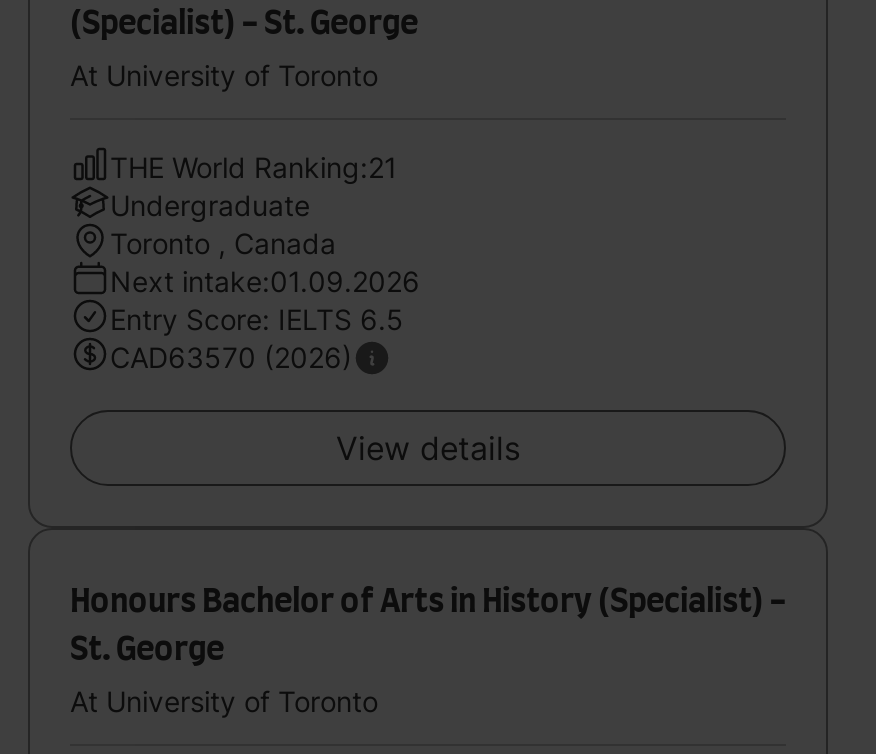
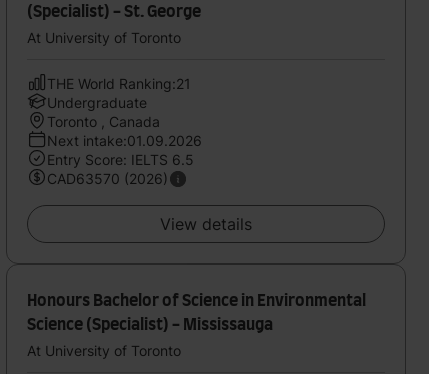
- Honours Bachelor of Arts in History (Specialist) -
+ Honours Bachelor of Science in Environmental

- St. George
+ Science (Specialist) - Mississauga
